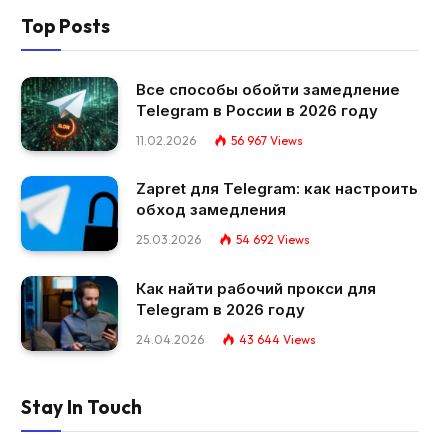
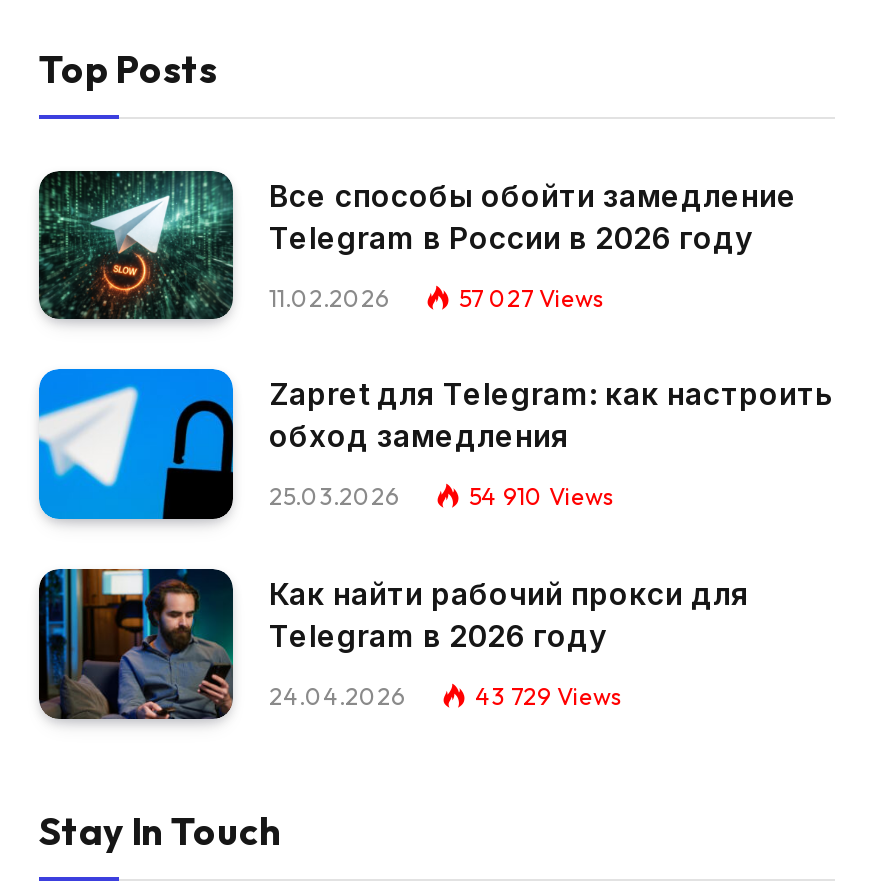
- 56 967 Views
+ 57 027 Views

- 54 692 Views
+ 54 910 Views

- 43 644 Views
+ 43 729 Views
